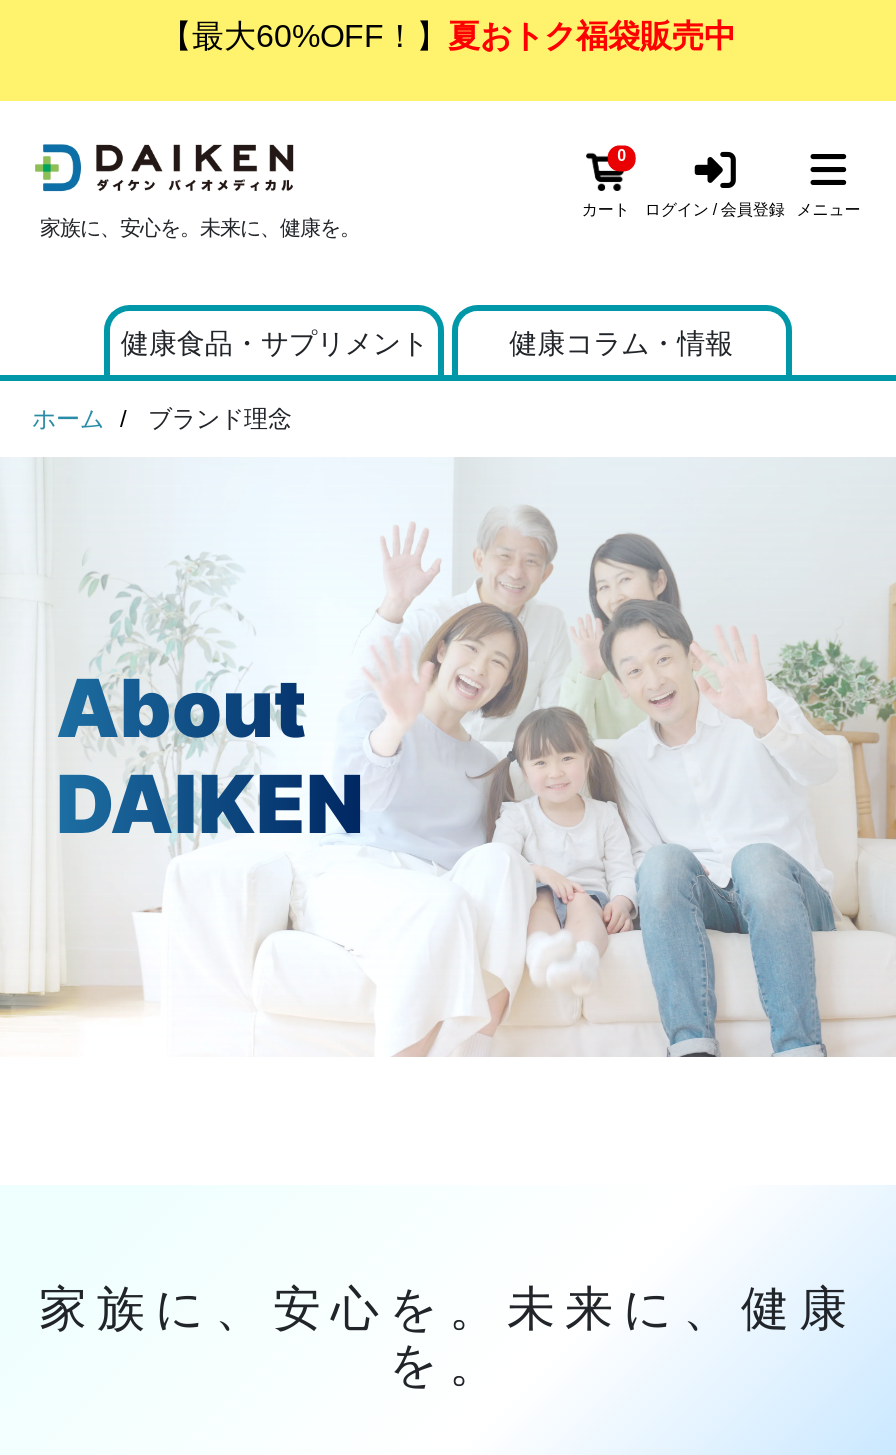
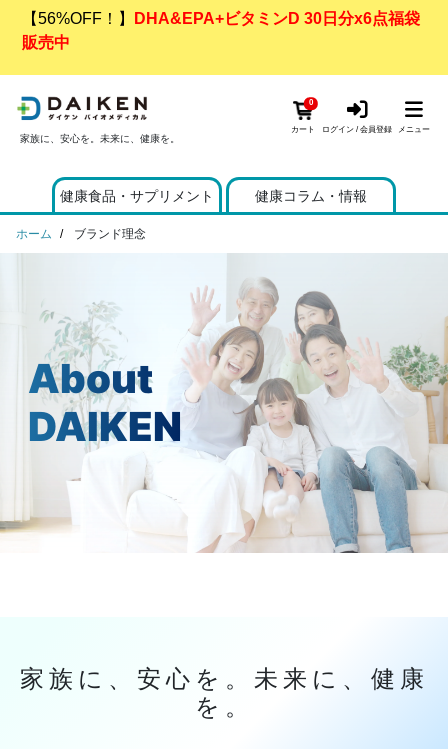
- 【最大60%OFF！】夏おトク福袋販売中
+ 【56%OFF！】DHA&EPA+ビタミンD 30日分x6点福袋
+ 販売中
